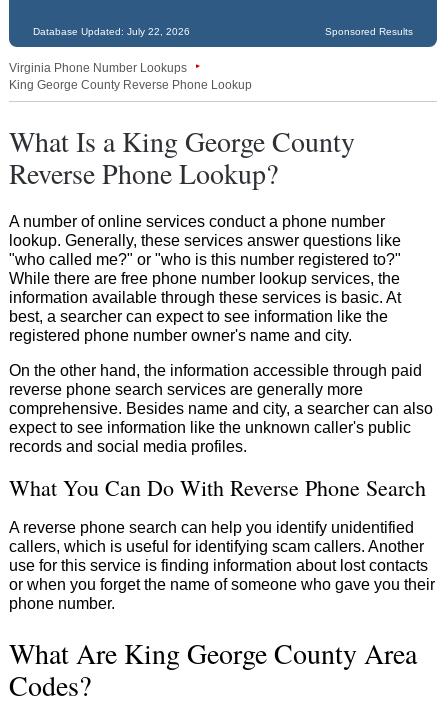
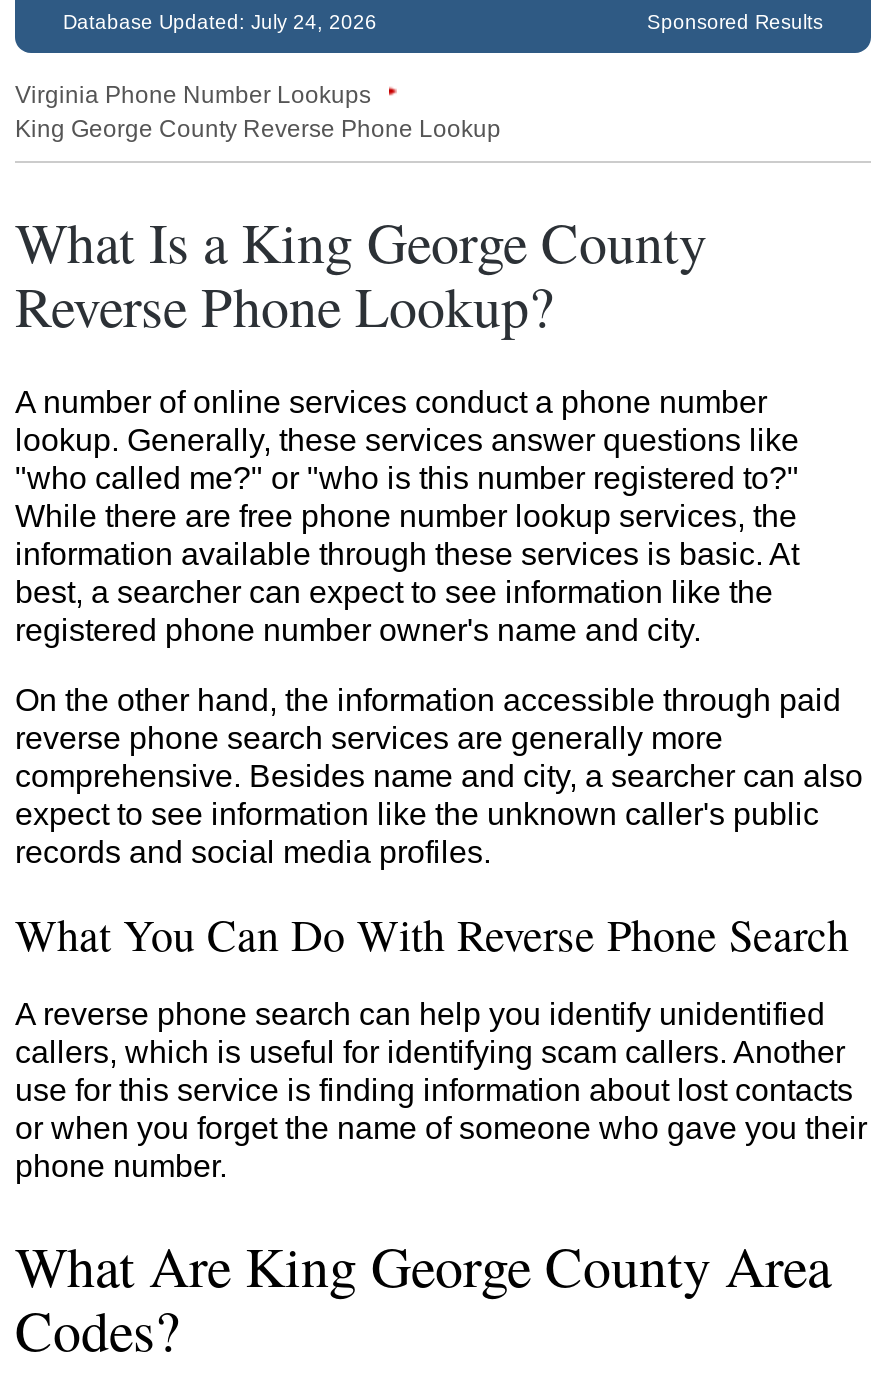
- Database Updated: July 22, 2026
+ Database Updated: July 24, 2026
